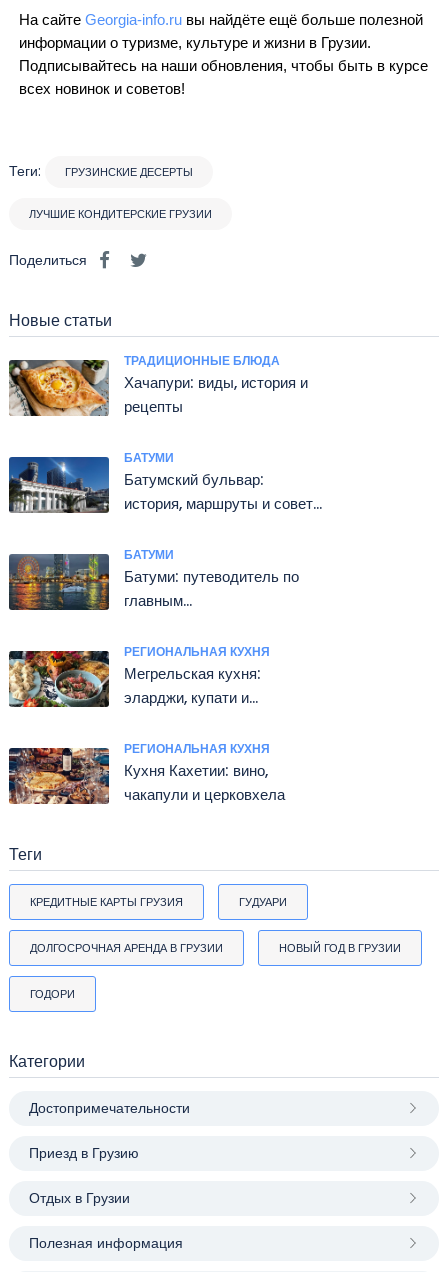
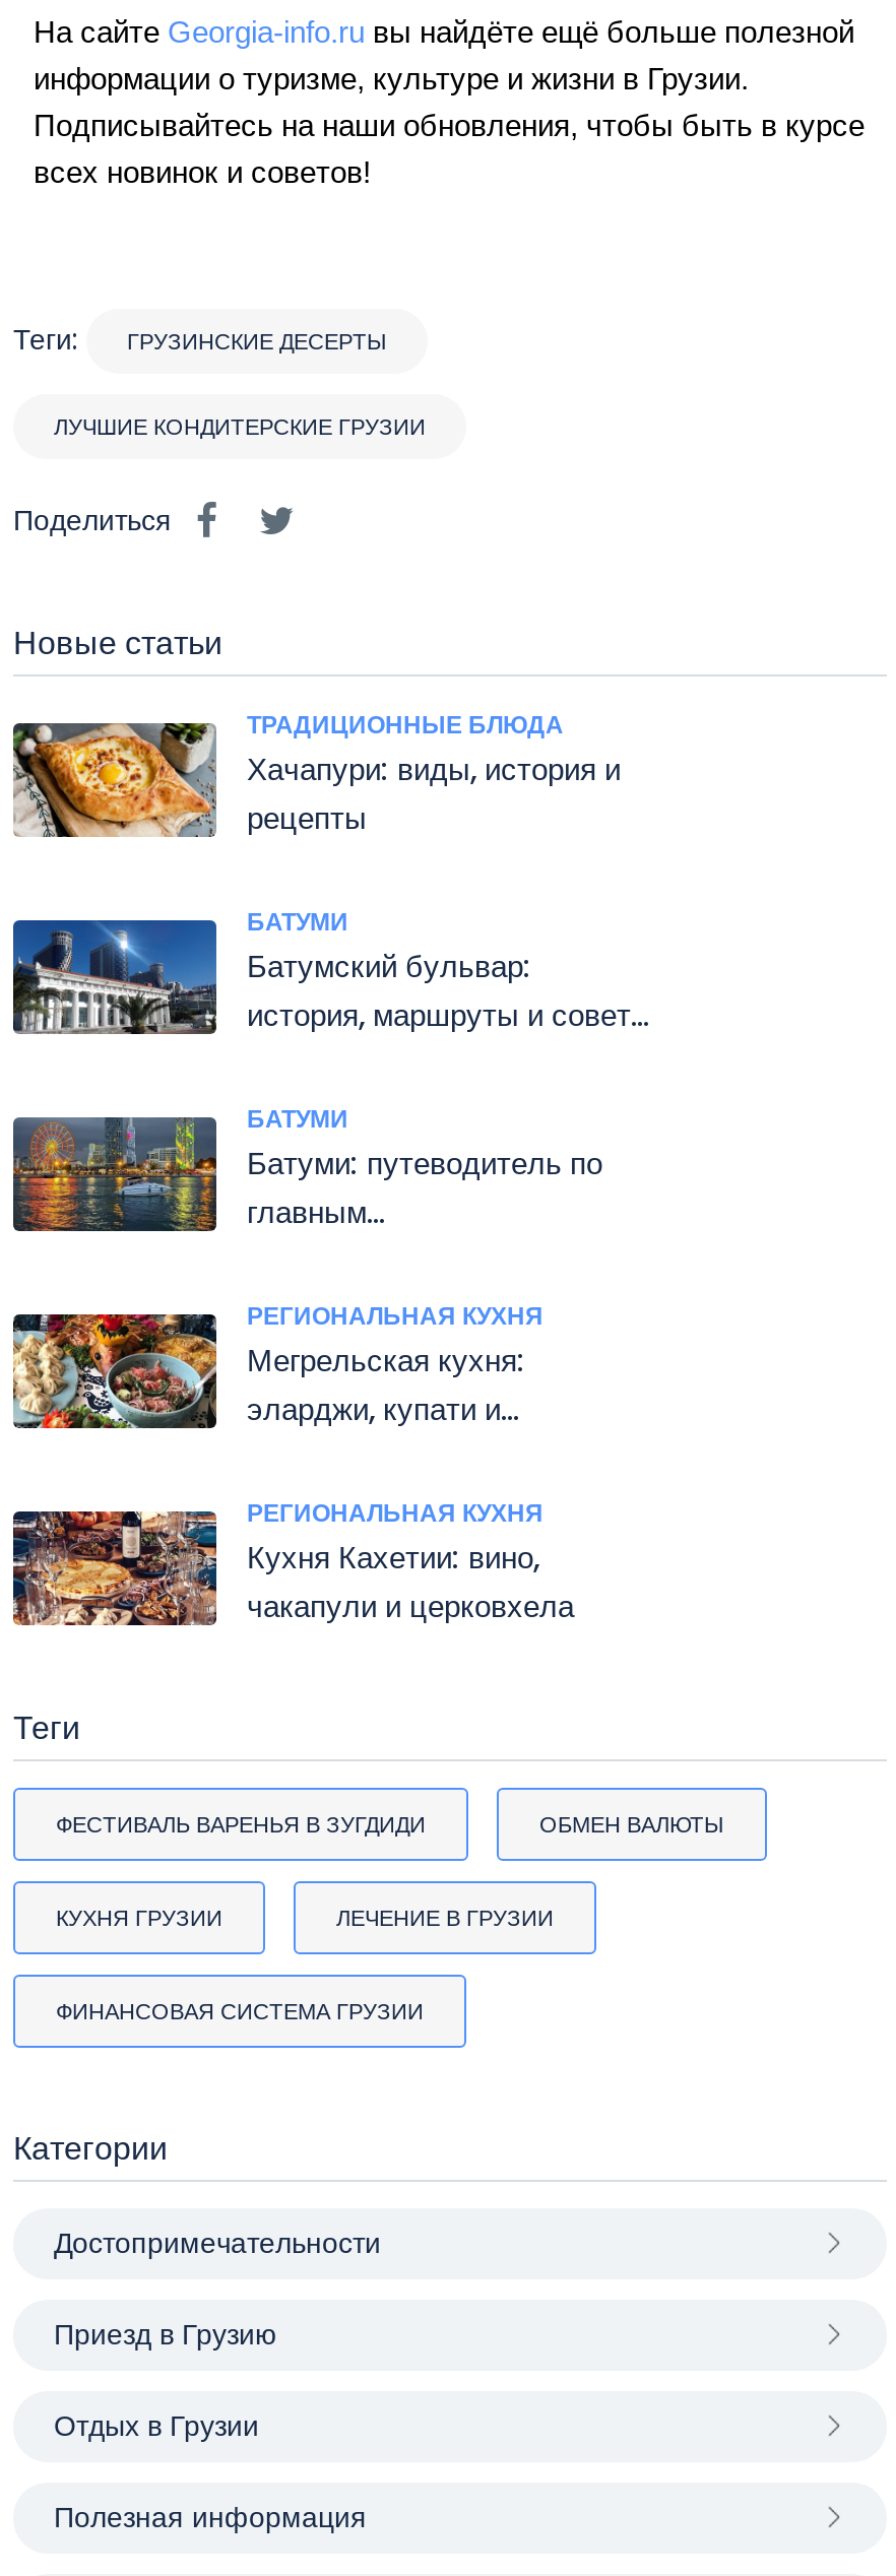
- КРЕДИТНЫЕ КАРТЫ ГРУЗИЯ
- ГУДУАРИ
+ ФЕСТИВАЛЬ ВАРЕНЬЯ В ЗУГДИДИ
+ ОБМЕН ВАЛЮТЫ

- ДОЛГОСРОЧНАЯ АРЕНДА В ГРУЗИИ
- НОВЫЙ ГОД В ГРУЗИИ
+ КУХНЯ ГРУЗИИ
+ ЛЕЧЕНИЕ В ГРУЗИИ

- ГОДОРИ
+ ФИНАНСОВАЯ СИСТЕМА ГРУЗИИ
